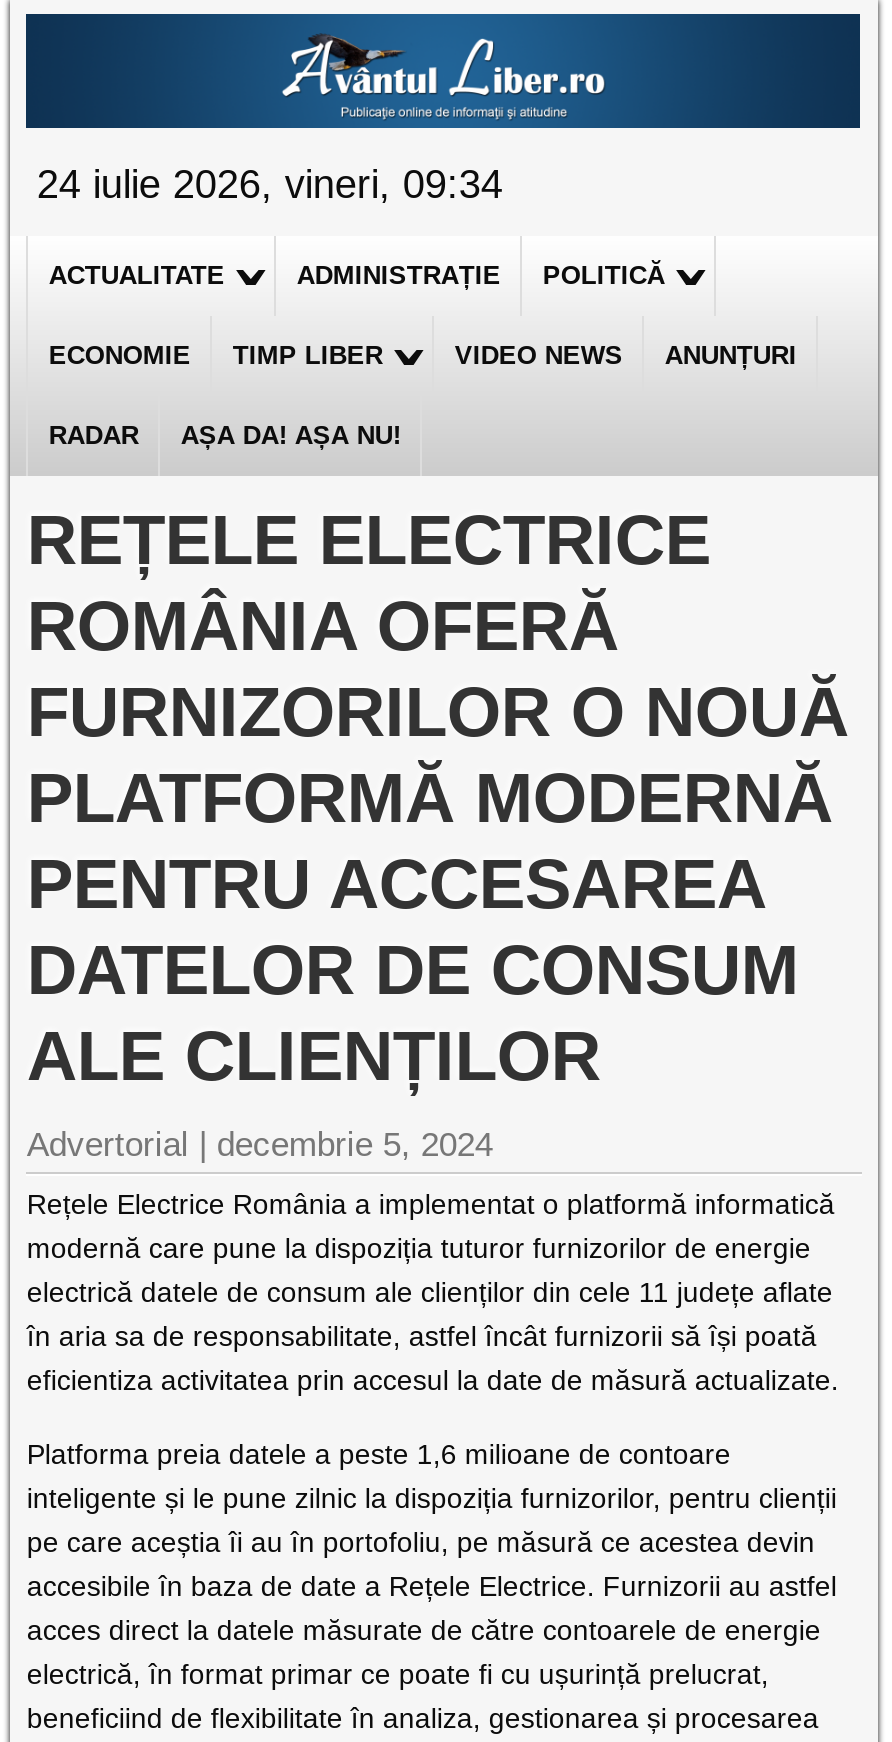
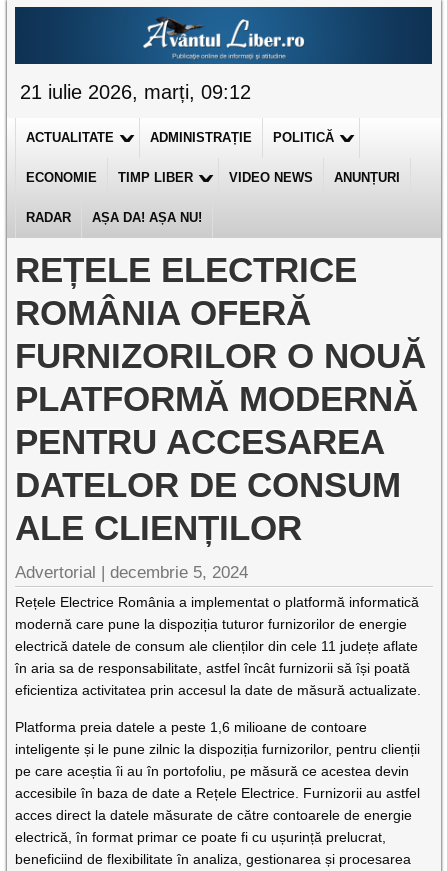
- 24 iulie 2026, vineri, 09:34
+ 21 iulie 2026, marți, 09:12
